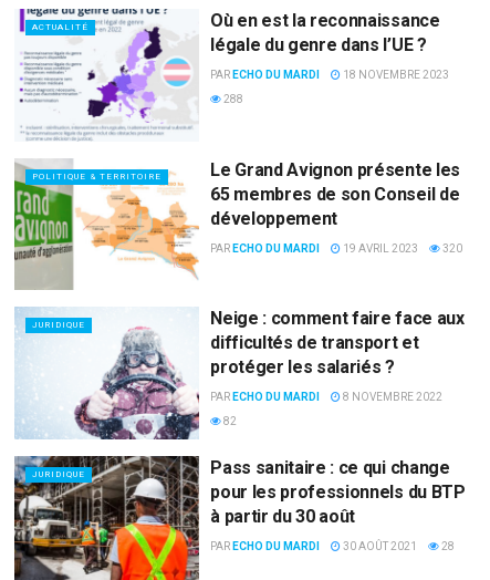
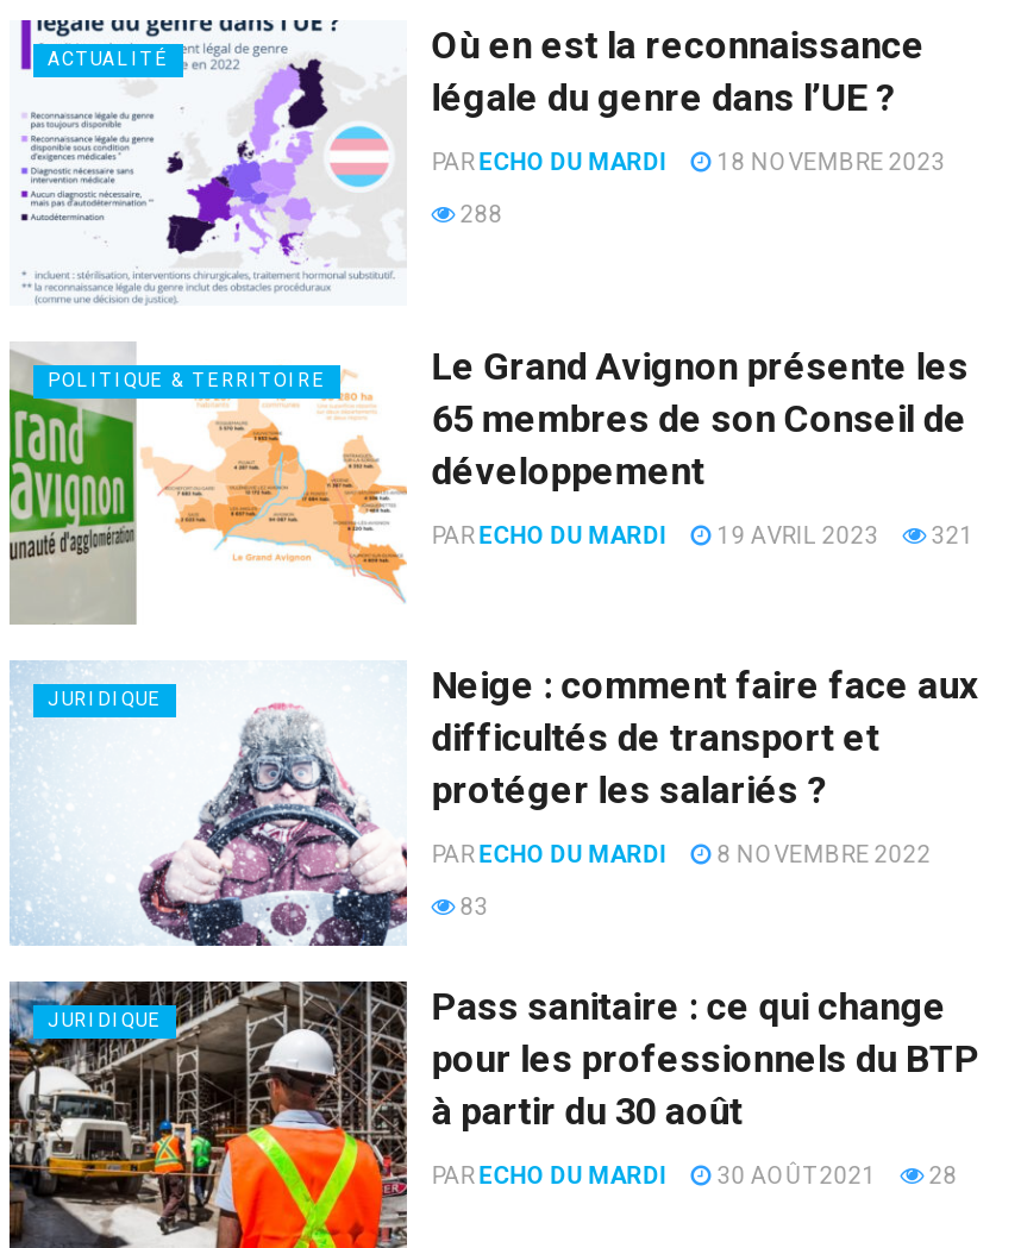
- PAR ECHO DU MARDI 19 AVRIL 2023 320
+ PAR ECHO DU MARDI 19 AVRIL 2023 321

- 82
+ 83
